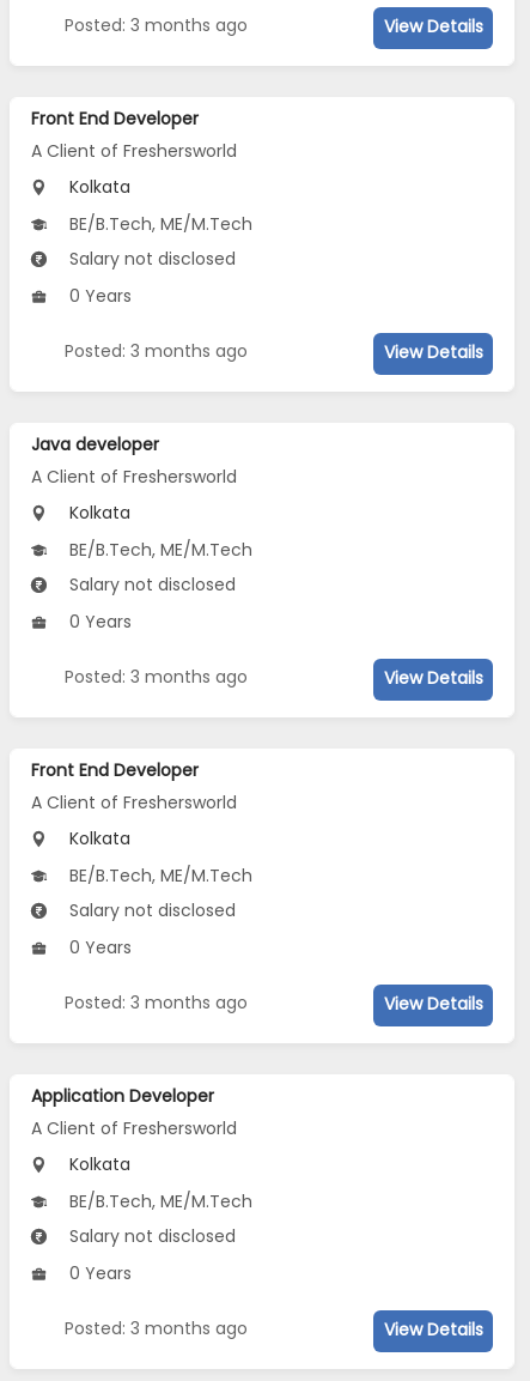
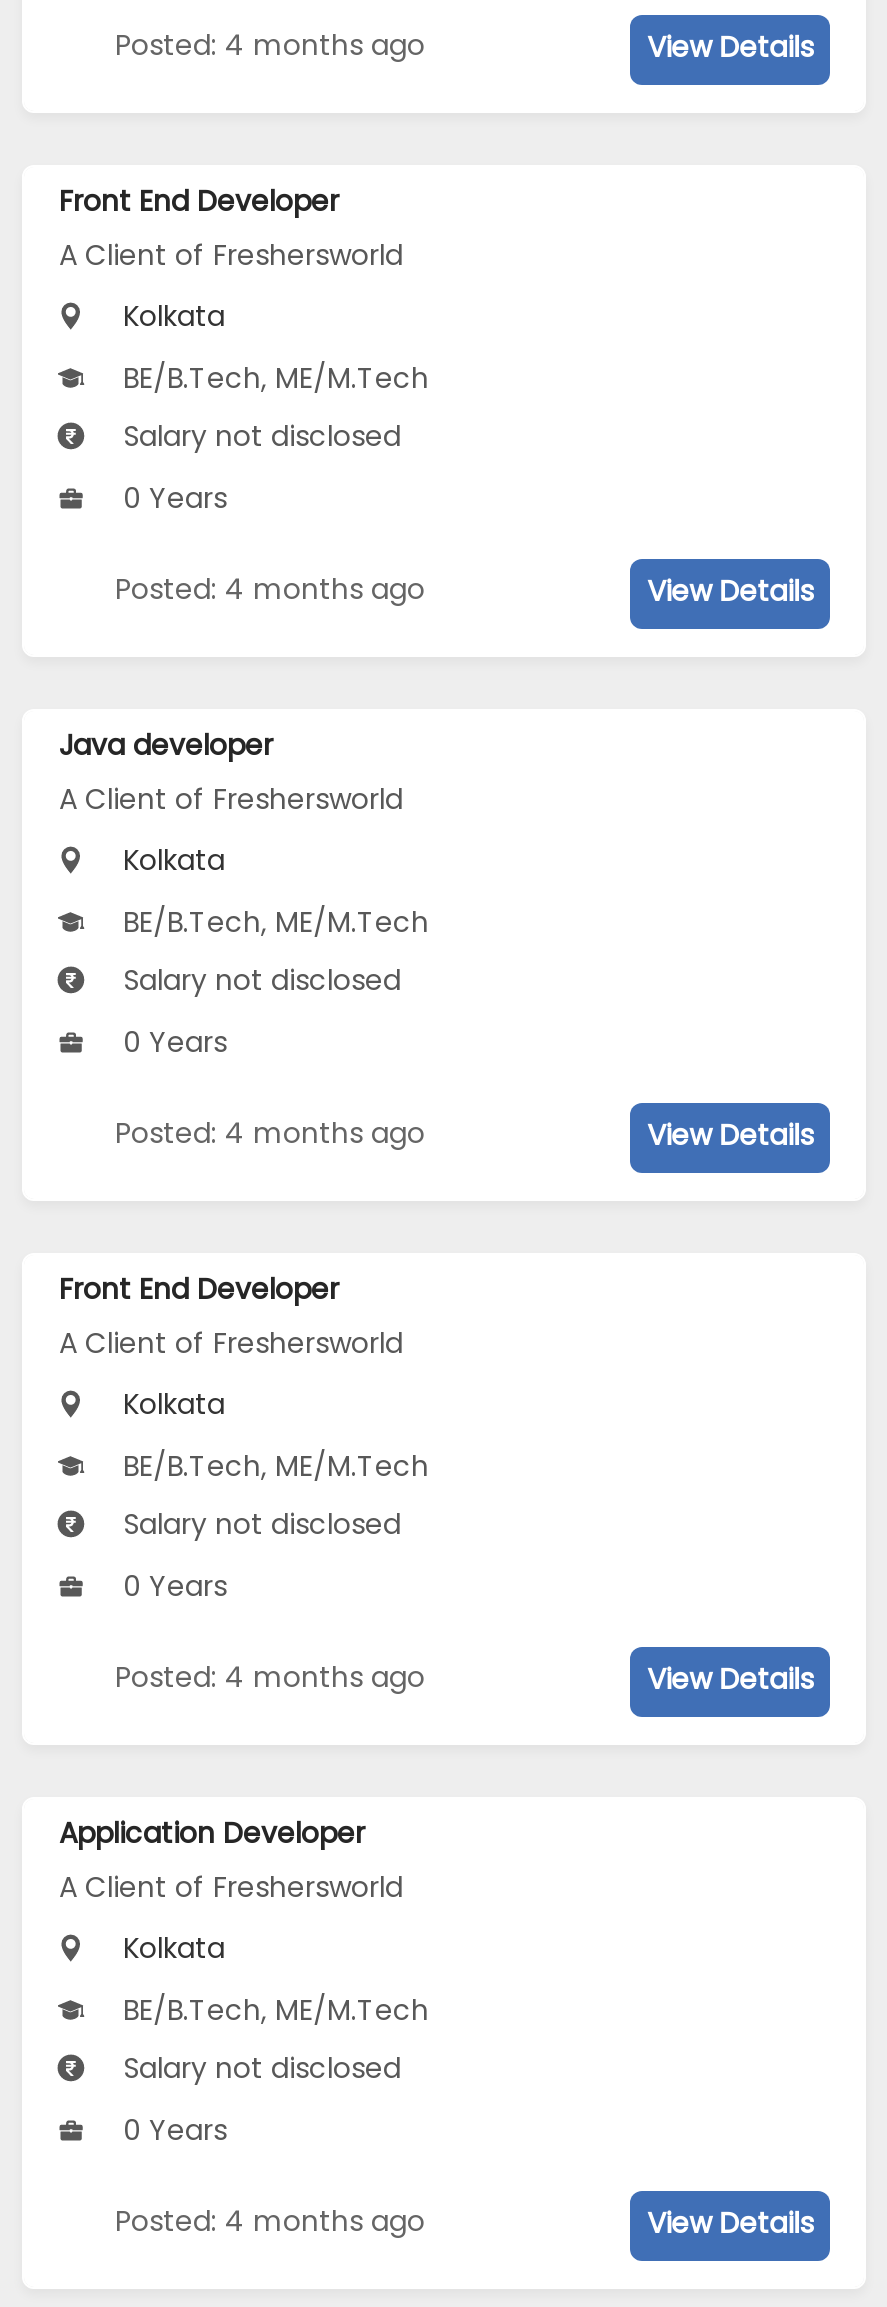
- Posted: 3 months ago
+ Posted: 4 months ago

- Posted: 3 months ago
+ Posted: 4 months ago

- Posted: 3 months ago
+ Posted: 4 months ago

- Posted: 3 months ago
+ Posted: 4 months ago

- Posted: 3 months ago
+ Posted: 4 months ago
